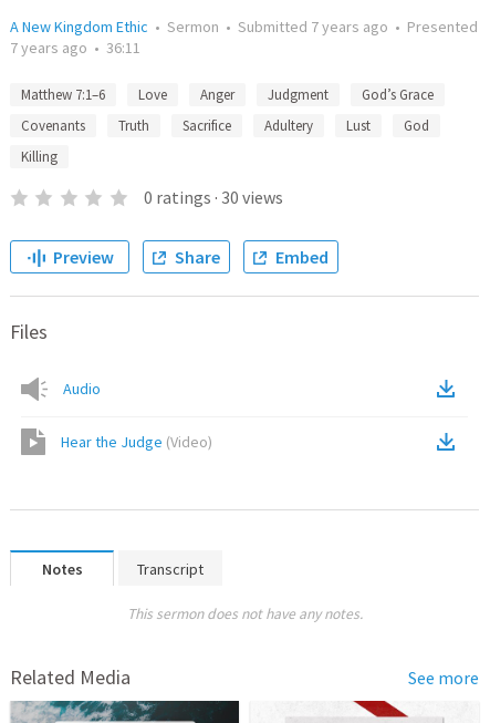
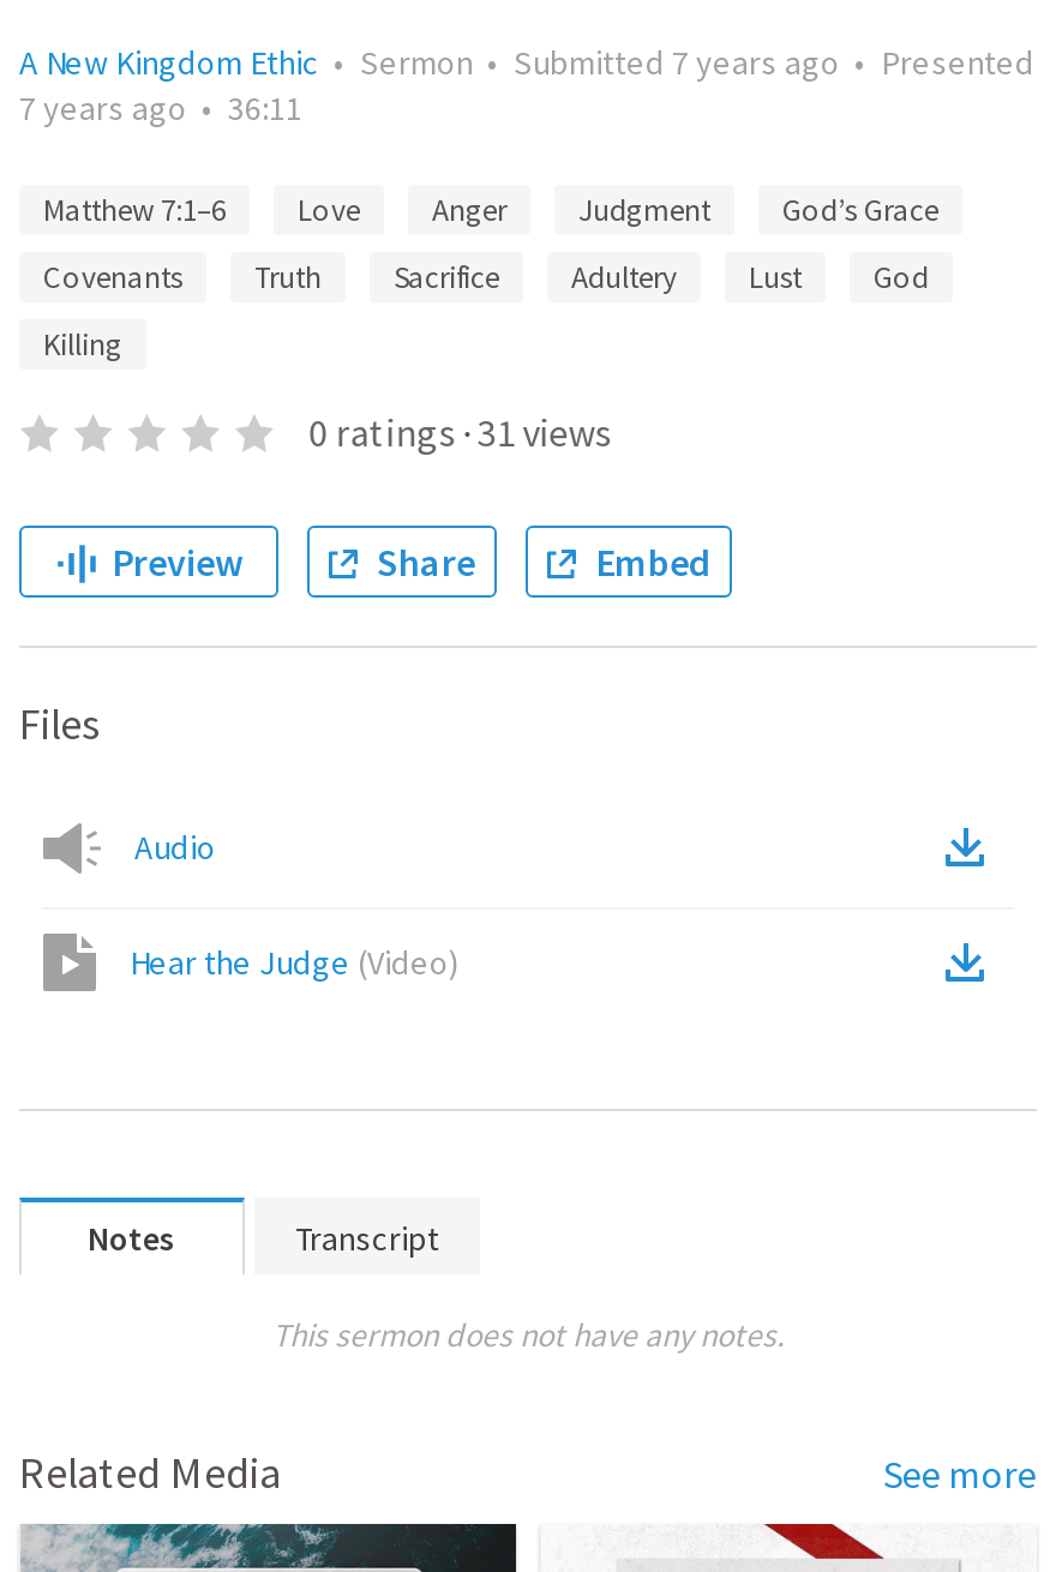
- 0 ratings · 30 views
+ 0 ratings · 31 views
